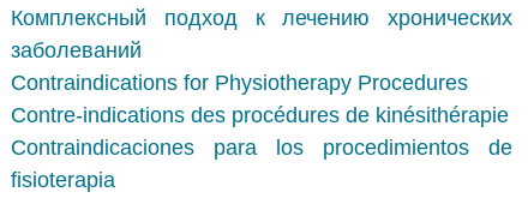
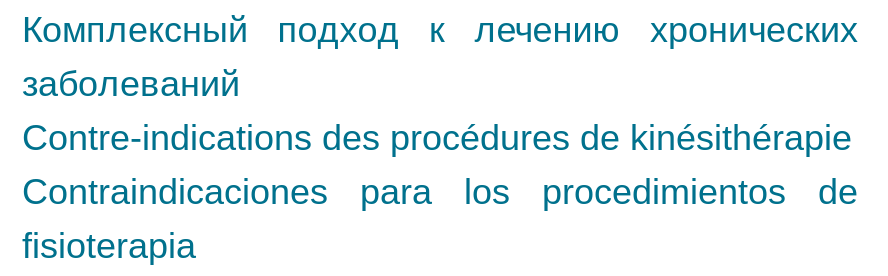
- Contraindications for Physiotherapy Procedures
